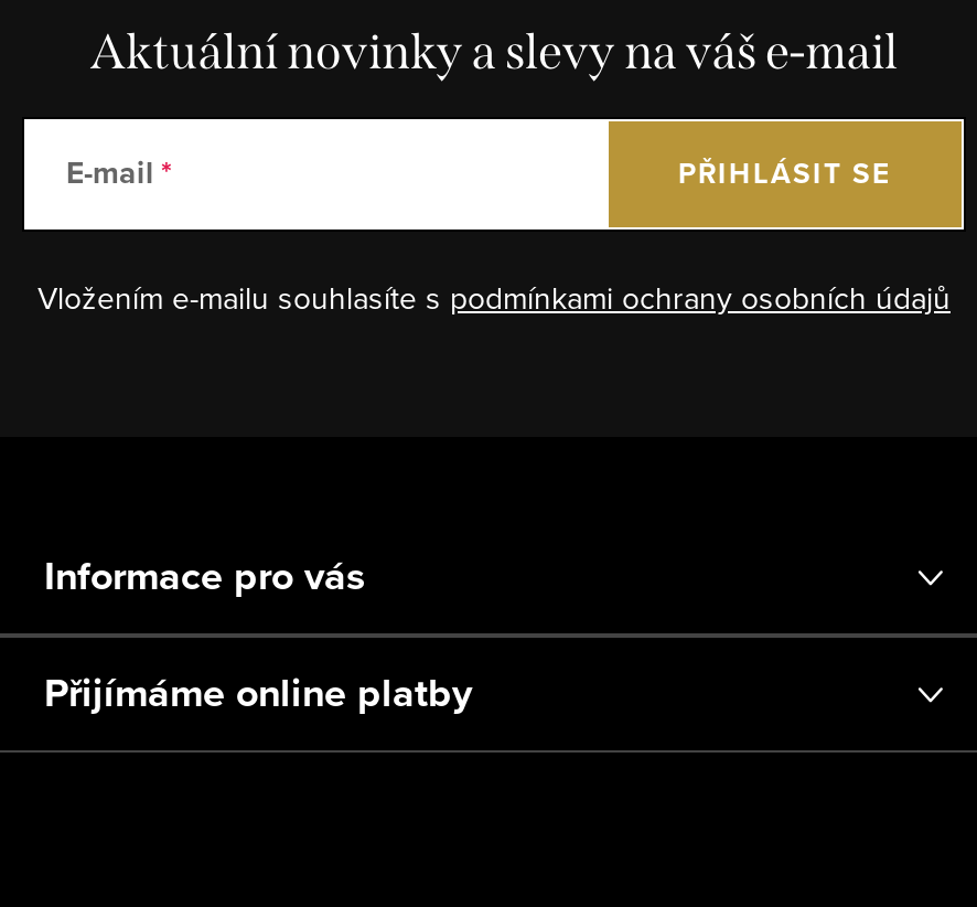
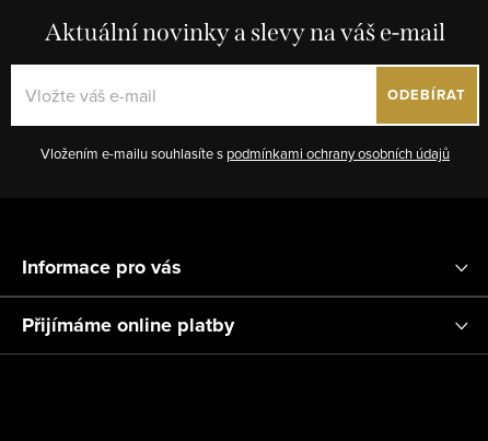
- E-mail

- PŘIHLÁSIT SE
+ ODEBÍRAT
